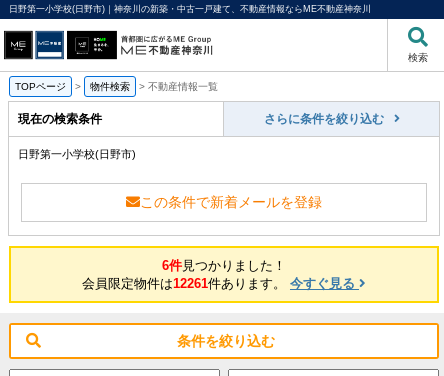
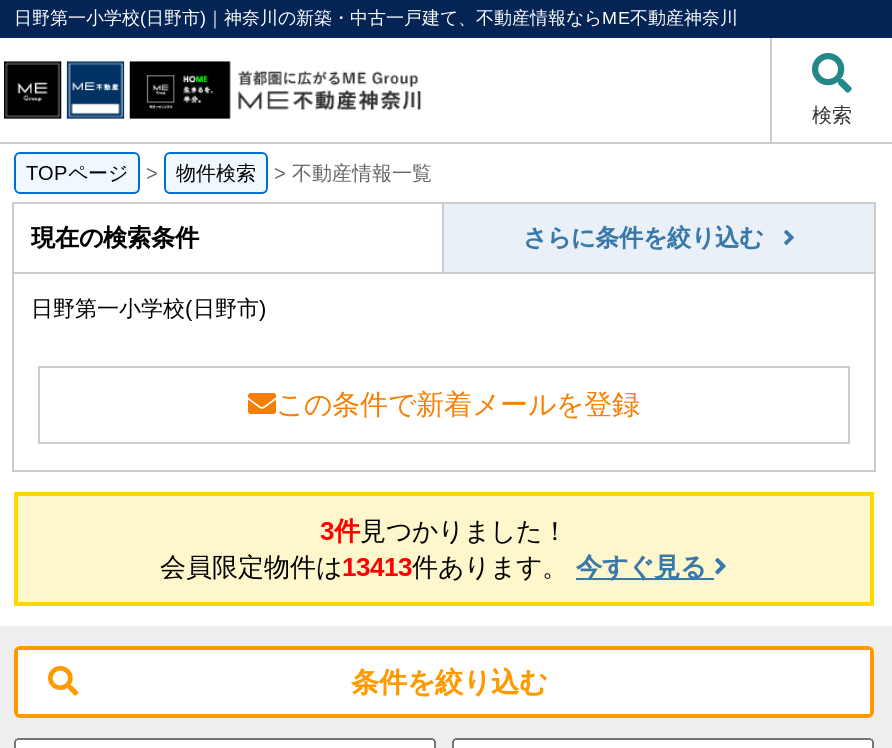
- 6件見つかりました！
+ 3件見つかりました！

- 会員限定物件は12261件あります。今すぐ見る
+ 会員限定物件は13413件あります。今すぐ見る
